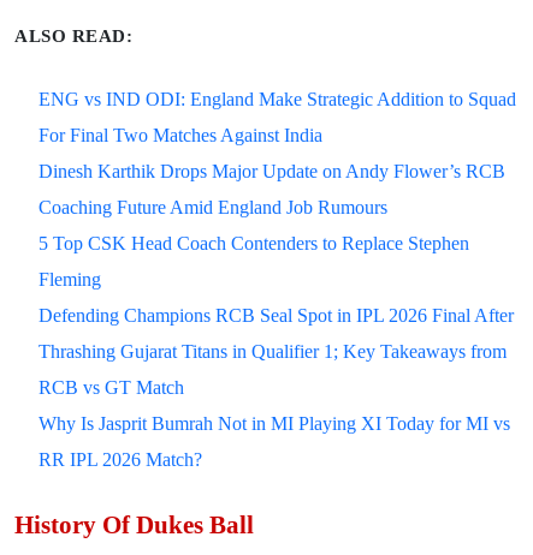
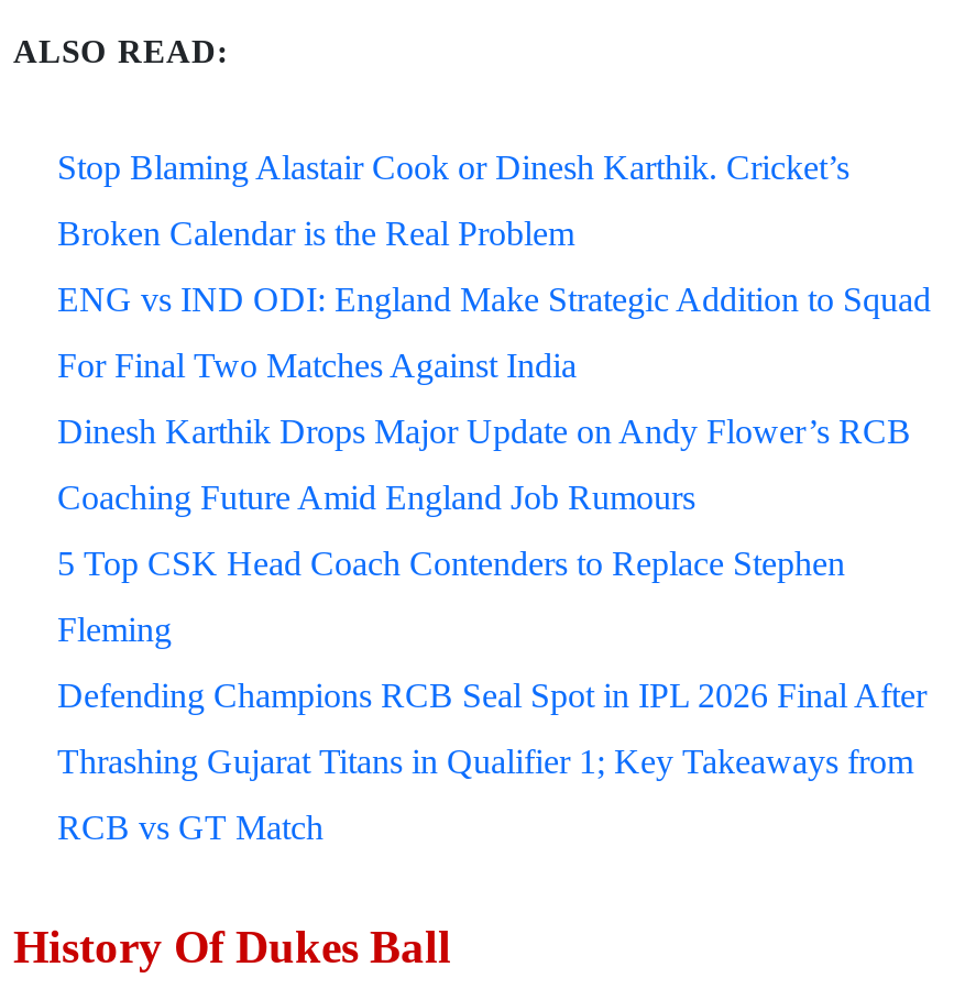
+ Stop Blaming Alastair Cook or Dinesh Karthik. Cricket’s
+ Broken Calendar is the Real Problem

moved down: ENG vs IND ODI: England Make Strategic Addition to Squad | For Final Two Matches Against India | Dinesh Karthik Drops Major Update on Andy Flower’s RCB | ... | Thrashing Gujarat Titans in Qualifier 1; Key Takeaways from | RCB vs GT Match

- Why Is Jasprit Bumrah Not in MI Playing XI Today for MI vs
- RR IPL 2026 Match?
